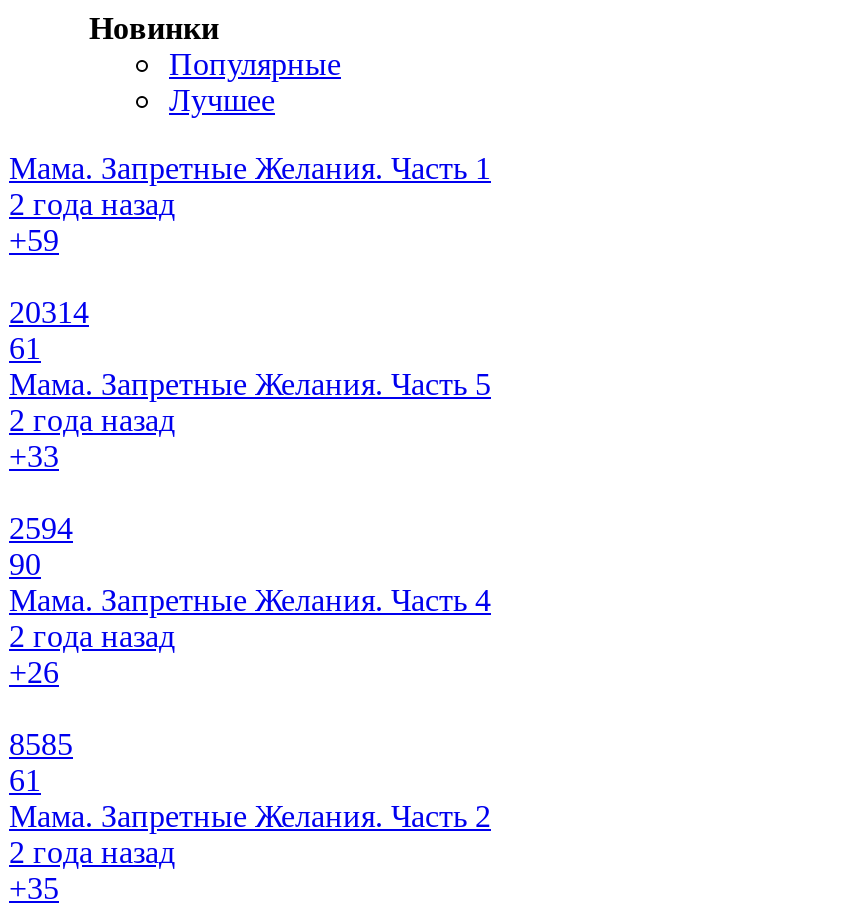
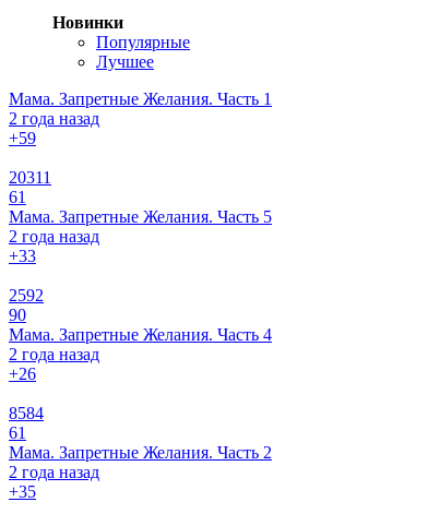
- 20314
+ 20311

- 2594
+ 2592

- 8585
+ 8584
